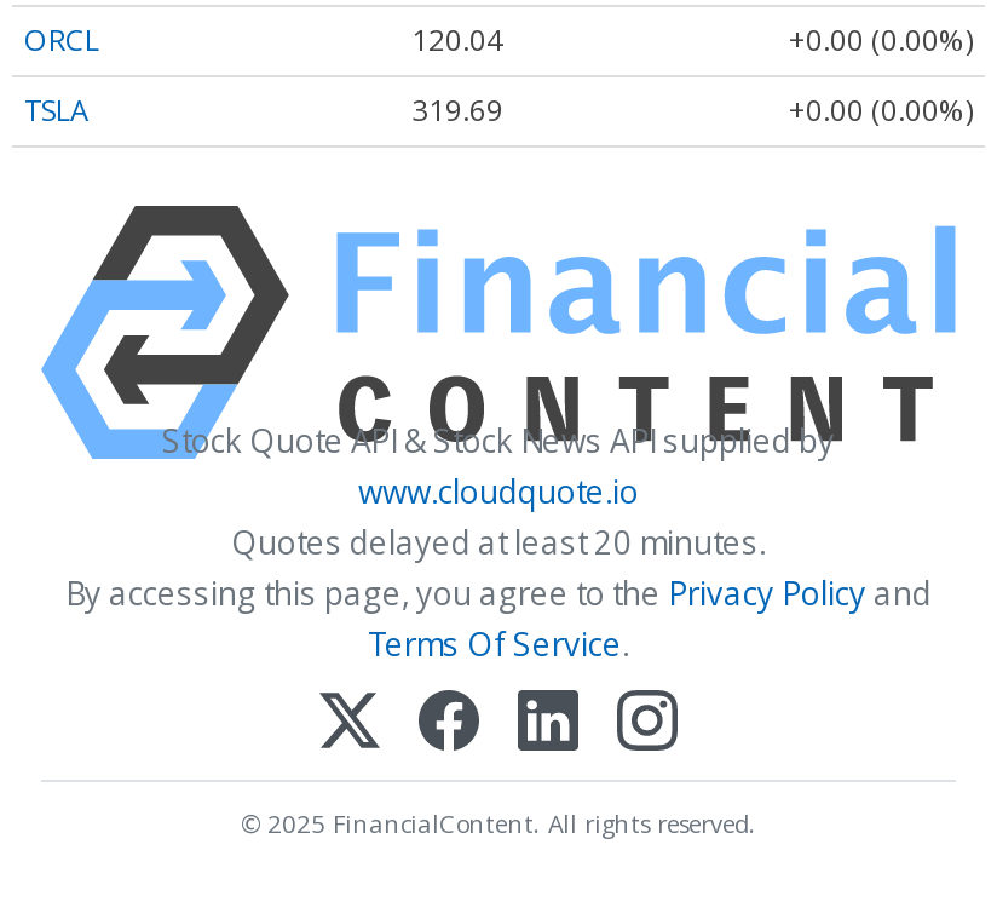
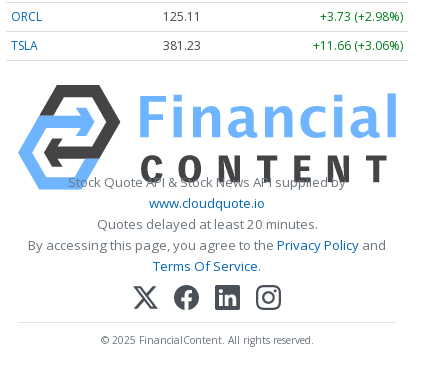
- 120.04
+ 125.11

- +0.00 (0.00%)
+ +3.73 (+2.98%)

- 319.69
+ 381.23

- +0.00 (0.00%)
+ +11.66 (+3.06%)
